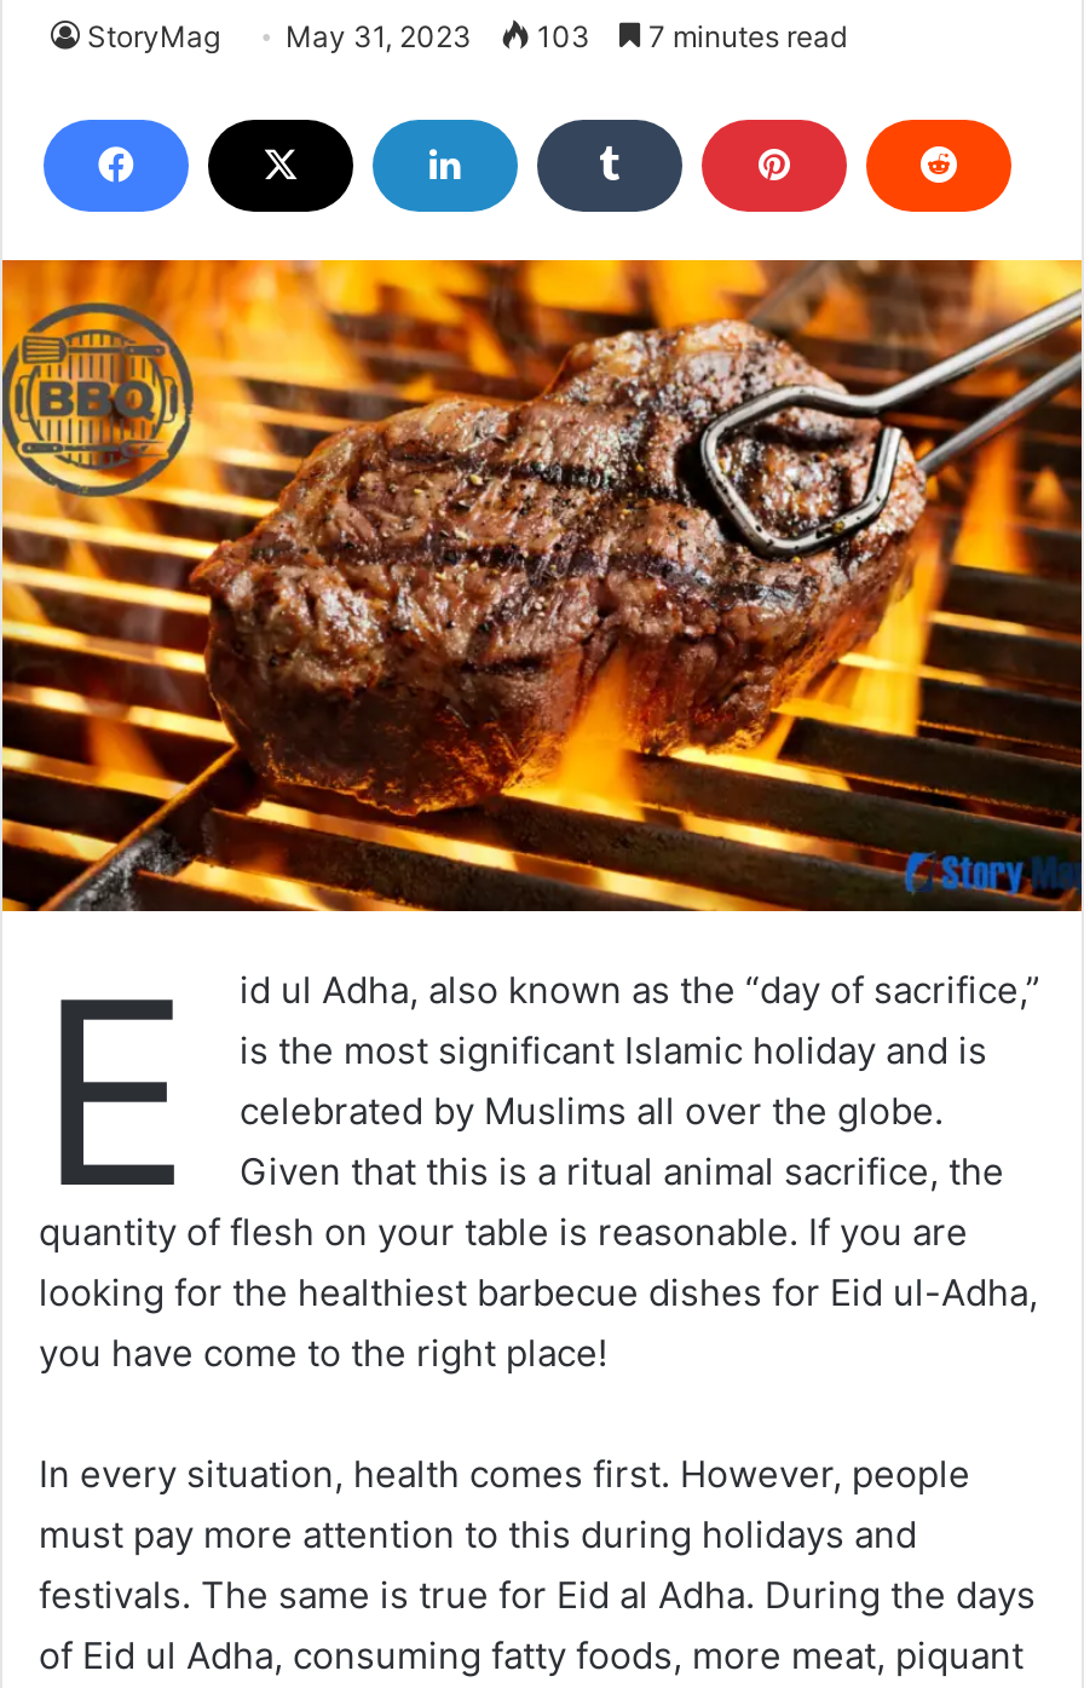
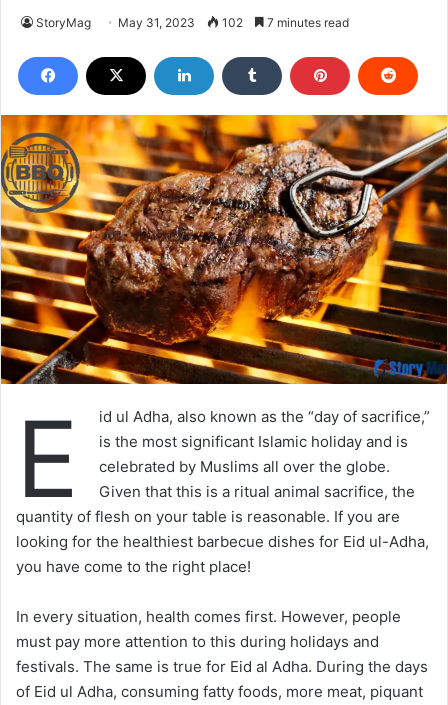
- StoryMag May 31, 2023 103 7 minutes read
+ StoryMag May 31, 2023 102 7 minutes read
